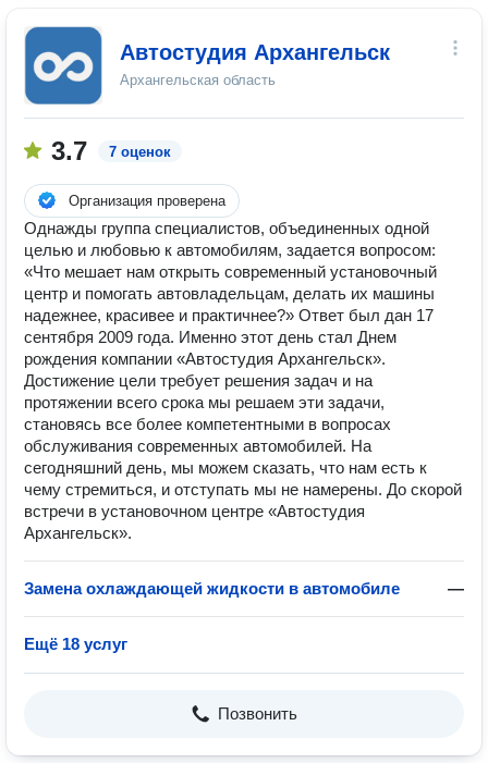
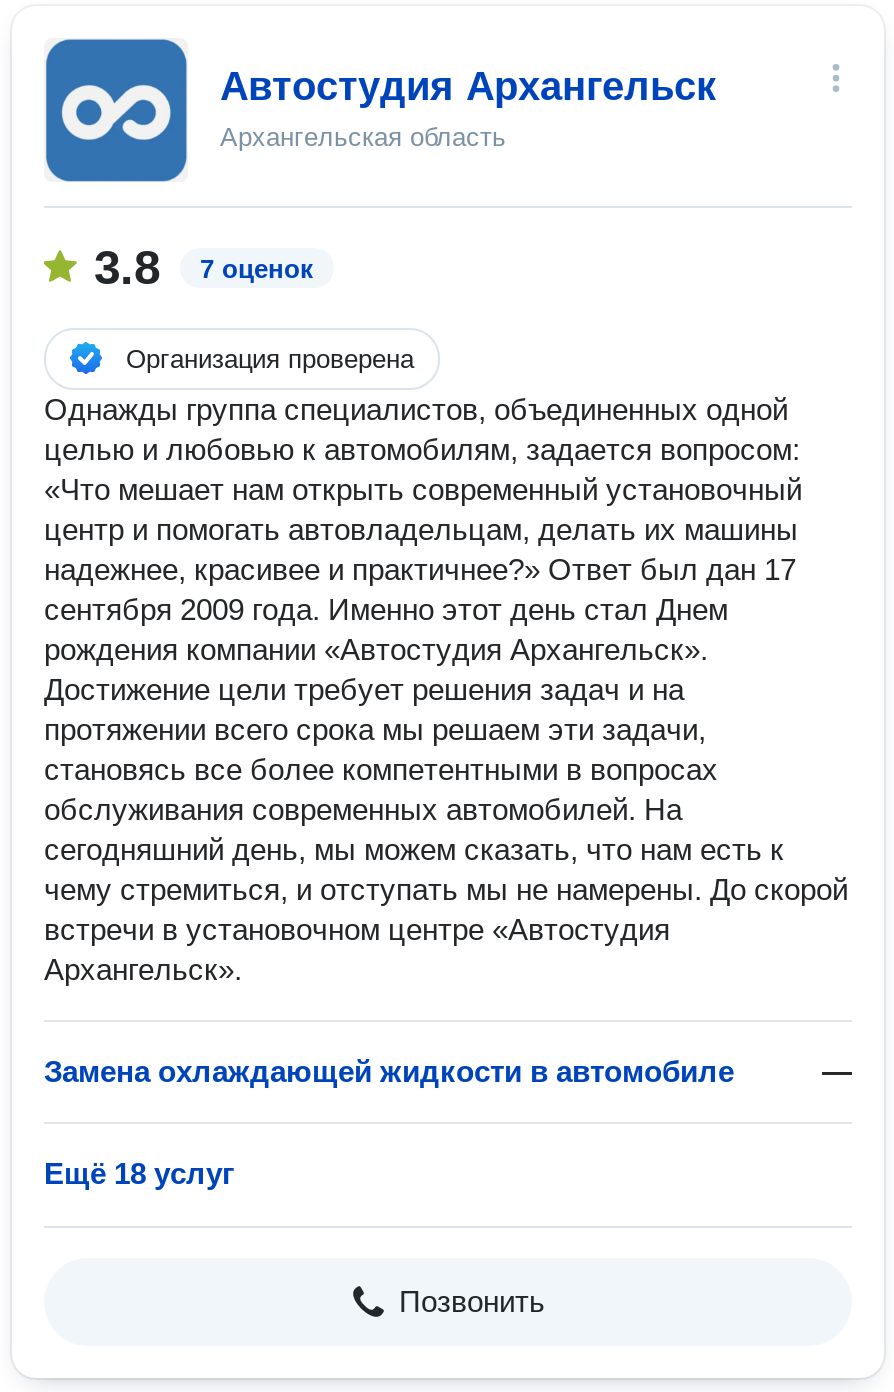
- 3.7 7 оценок
+ 3.8 7 оценок
